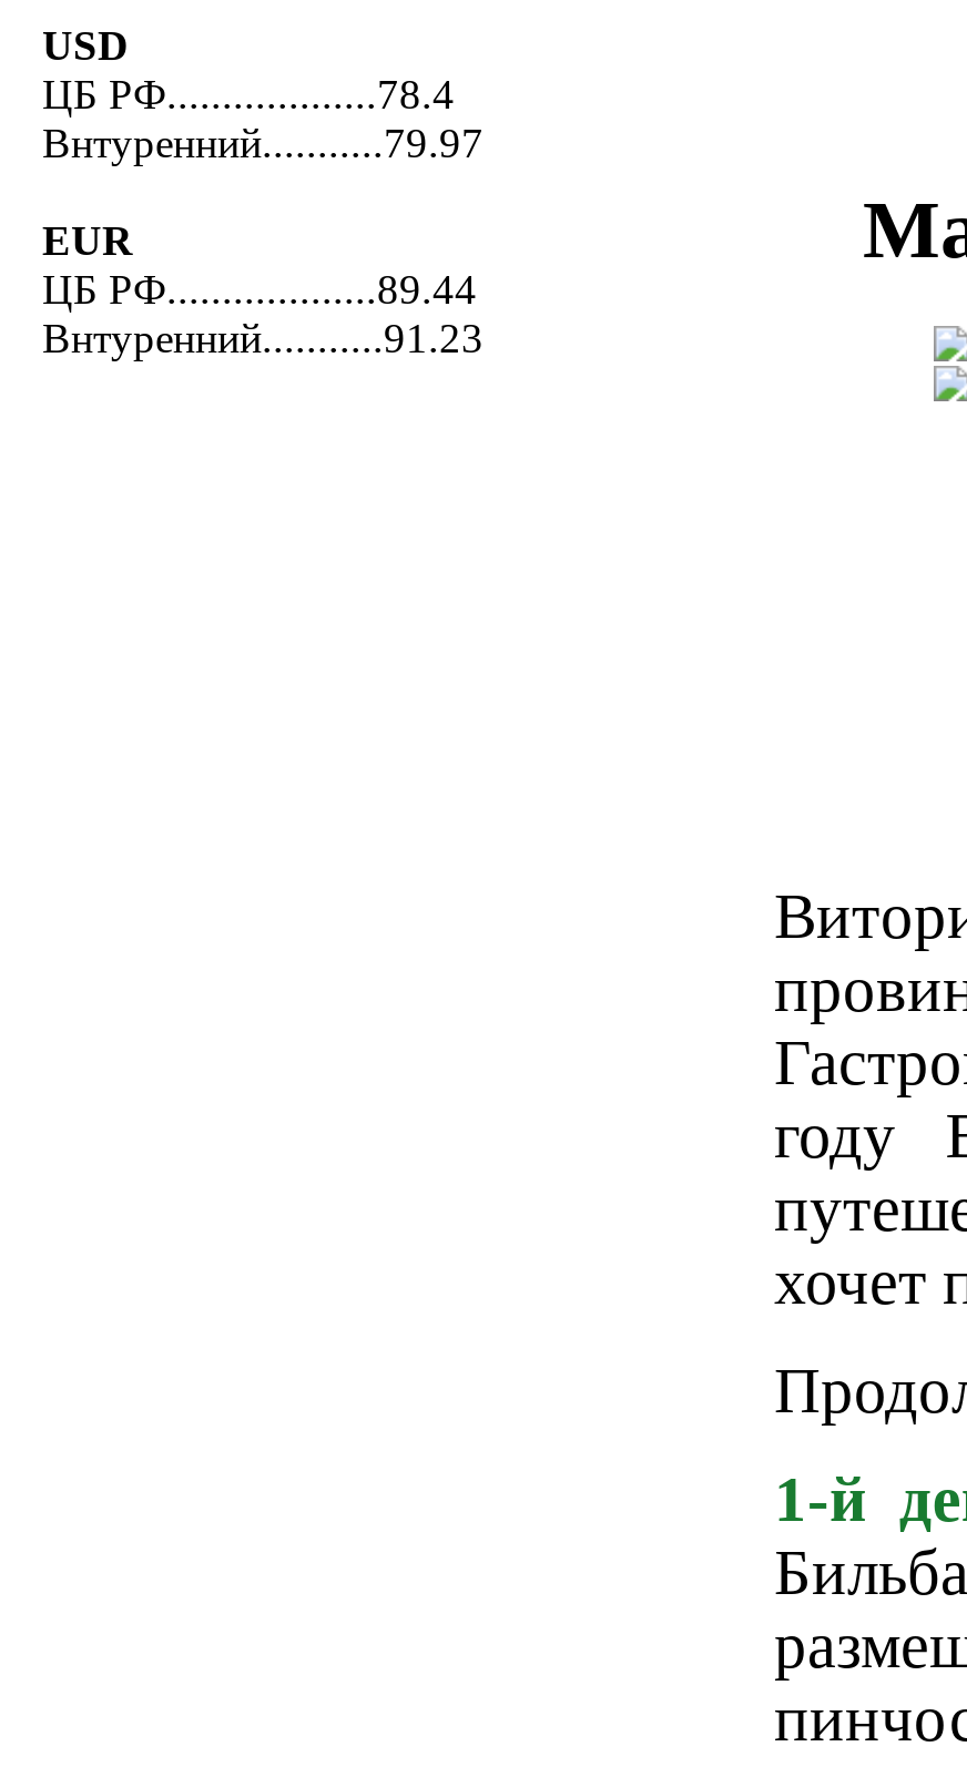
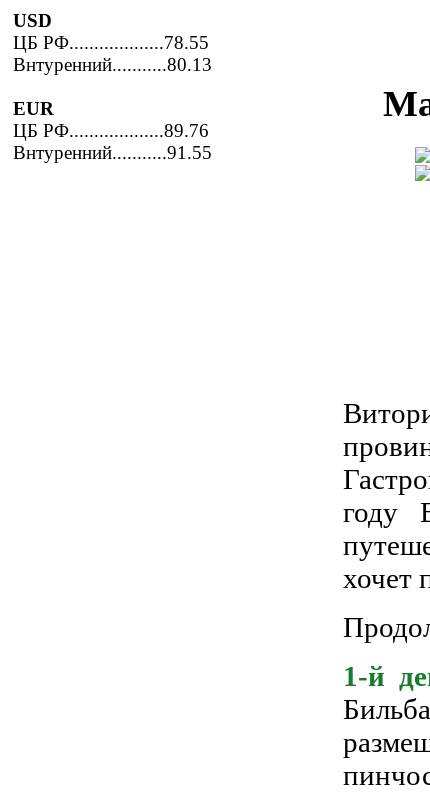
- ЦБ РФ...................78.4
- Внтуренний...........79.97
+ ЦБ РФ...................78.55
+ Внтуренний...........80.13

- ЦБ РФ...................89.44
- Внтуренний...........91.23
+ ЦБ РФ...................89.76
+ Внтуренний...........91.55
